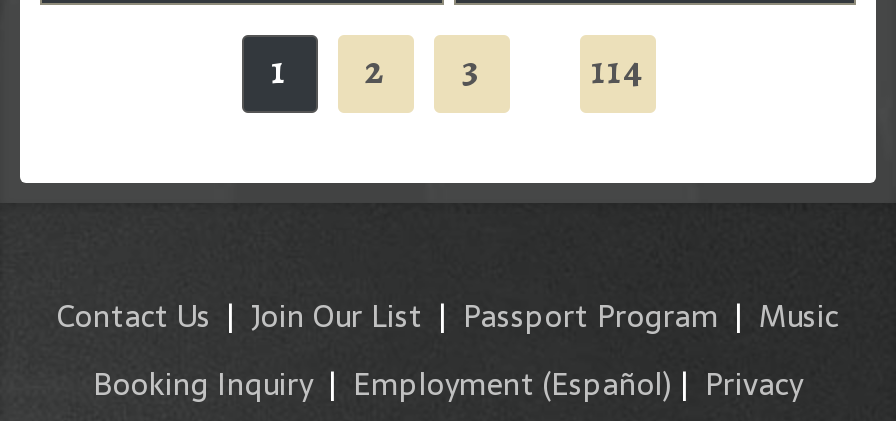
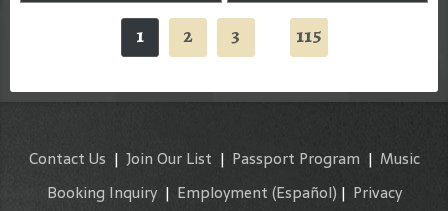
- 114
+ 115
